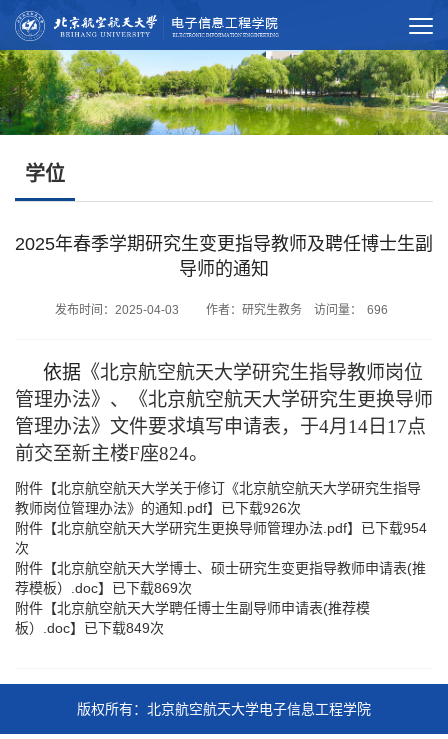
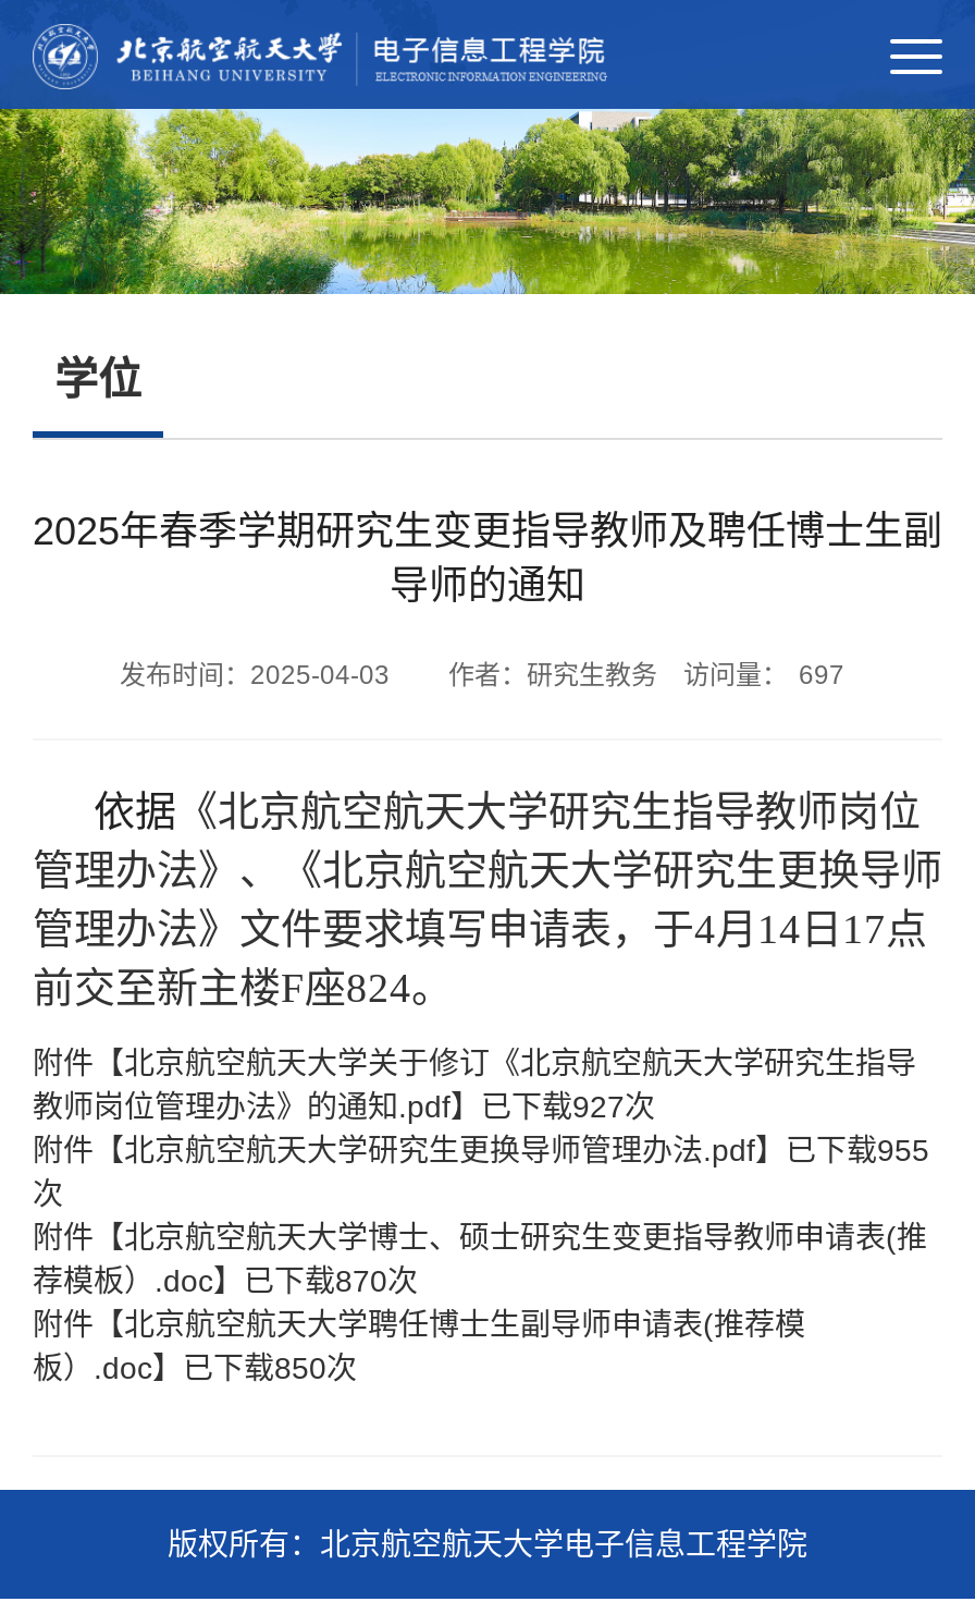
- 发布时间：2025-04-03 作者：研究生教务 访问量： 696
+ 发布时间：2025-04-03 作者：研究生教务 访问量： 697

- 教师岗位管理办法》的通知.pdf】已下载926次
+ 教师岗位管理办法》的通知.pdf】已下载927次

- 附件【北京航空航天大学研究生更换导师管理办法.pdf】已下载954
+ 附件【北京航空航天大学研究生更换导师管理办法.pdf】已下载955

- 荐模板）.doc】已下载869次
+ 荐模板）.doc】已下载870次

- 板）.doc】已下载849次
+ 板）.doc】已下载850次
